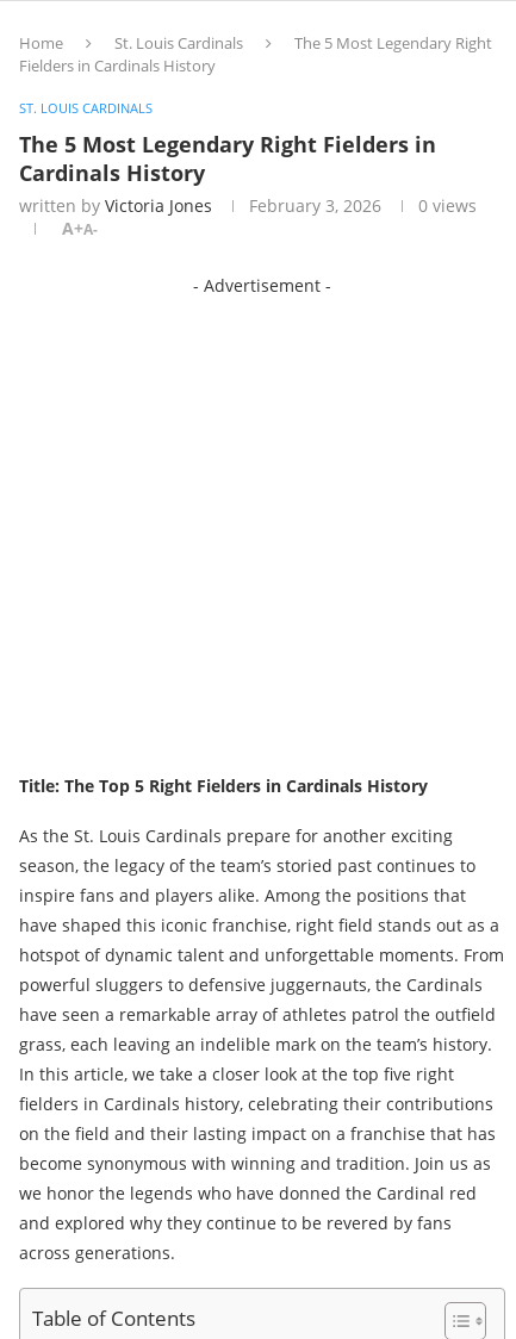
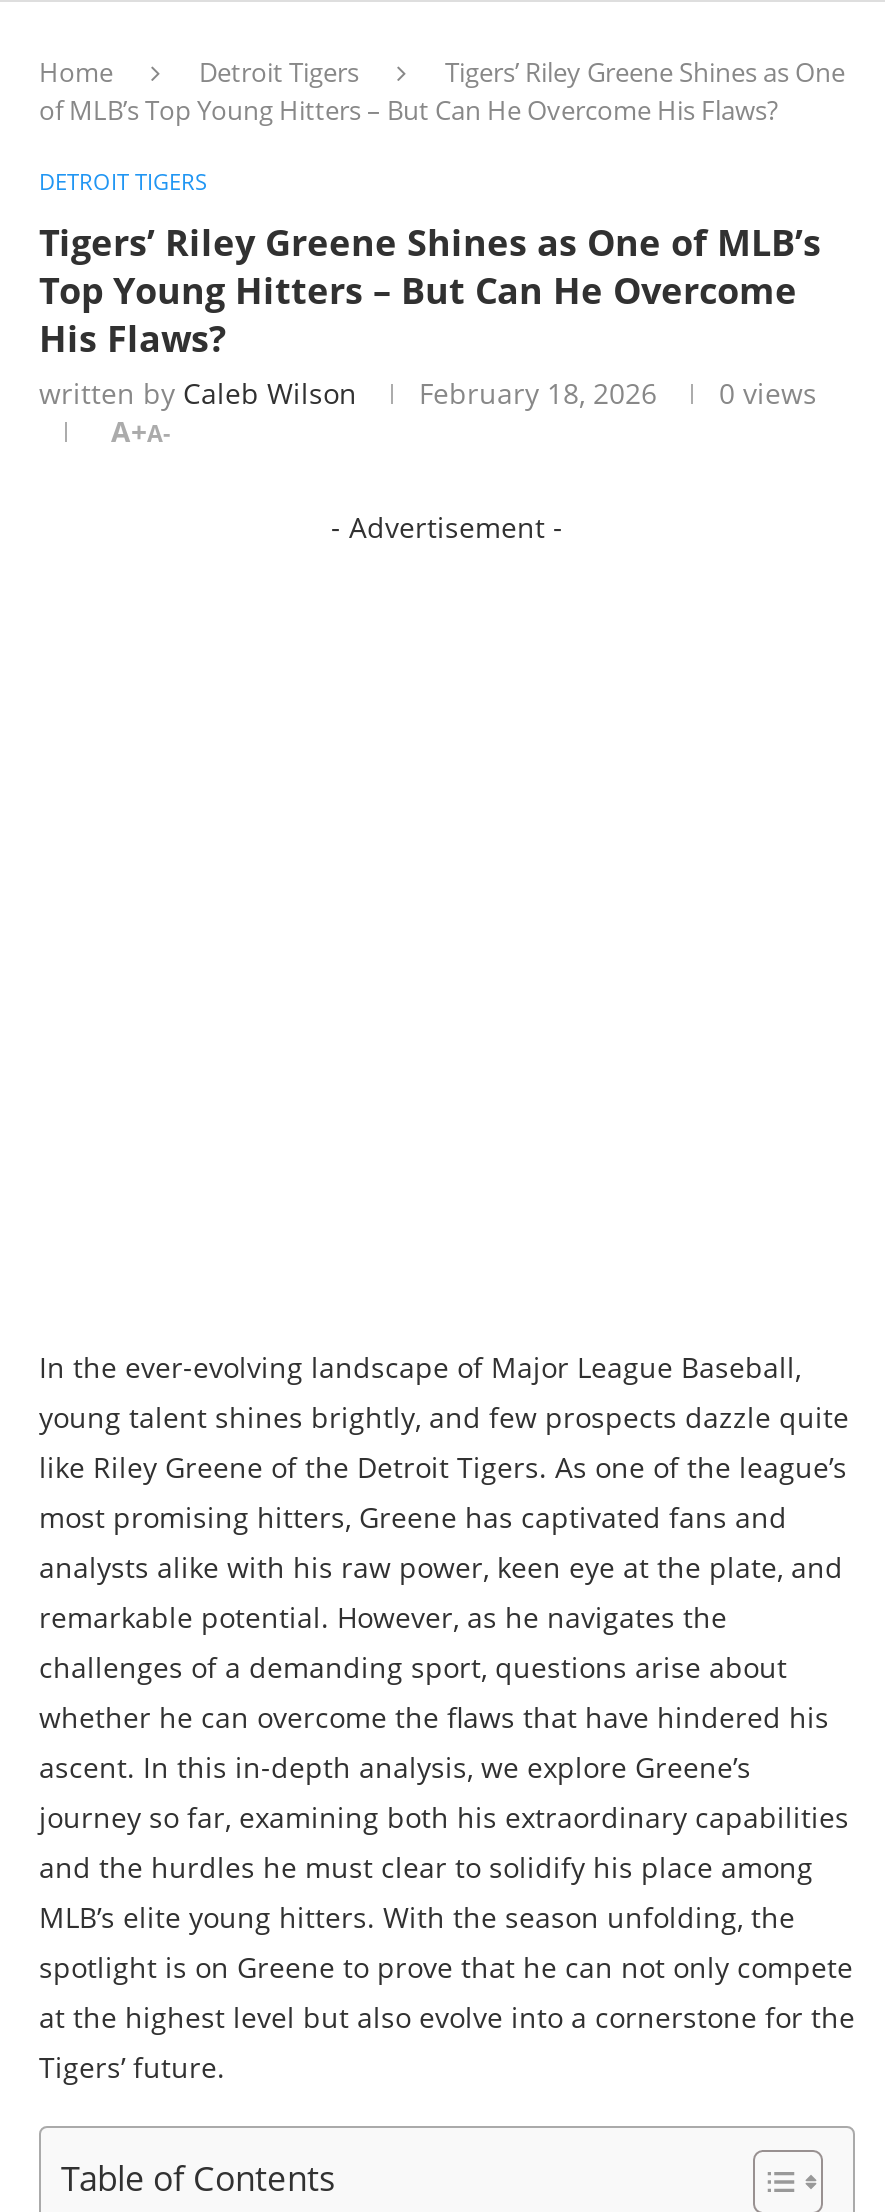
- St. Louis Cardinals
- The 5 Most Legendary Right
- Fielders in Cardinals History
+ Detroit Tigers
+ Tigers’ Riley Greene Shines as One
+ of MLB’s Top Young Hitters – But Can He Overcome His Flaws?

- ST. LOUIS CARDINALS
+ DETROIT TIGERS

- The 5 Most Legendary Right Fielders in
- Cardinals History
- written by Victoria Jones
- February 3, 2026
+ Tigers’ Riley Greene Shines as One of MLB’s
+ Top Young Hitters – But Can He Overcome
+ His Flaws?
+ written by Caleb Wilson
+ February 18, 2026

moved down: 0 views | A+A- | - Advertisement -

- Title: The Top 5 Right Fielders in Cardinals History
- As the St. Louis Cardinals prepare for another exciting
- season, the legacy of the team’s storied past continues to
- inspire fans and players alike. Among the positions that
- have shaped this iconic franchise, right field stands out as a
- hotspot of dynamic talent and unforgettable moments. From
- powerful sluggers to defensive juggernauts, the Cardinals
- have seen a remarkable array of athletes patrol the outfield
- grass, each leaving an indelible mark on the team’s history.
- In this article, we take a closer look at the top five right
- fielders in Cardinals history, celebrating their contributions
- on the field and their lasting impact on a franchise that has
- become synonymous with winning and tradition. Join us as
- we honor the legends who have donned the Cardinal red
- and explored why they continue to be revered by fans
- across generations.
+ In the ever-evolving landscape of Major League Baseball,
+ young talent shines brightly, and few prospects dazzle quite
+ like Riley Greene of the Detroit Tigers. As one of the league’s
+ most promising hitters, Greene has captivated fans and
+ analysts alike with his raw power, keen eye at the plate, and
+ remarkable potential. However, as he navigates the
+ challenges of a demanding sport, questions arise about
+ whether he can overcome the flaws that have hindered his
+ ascent. In this in-depth analysis, we explore Greene’s
+ journey so far, examining both his extraordinary capabilities
+ and the hurdles he must clear to solidify his place among
+ MLB’s elite young hitters. With the season unfolding, the
+ spotlight is on Greene to prove that he can not only compete
+ at the highest level but also evolve into a cornerstone for the
+ Tigers’ future.
